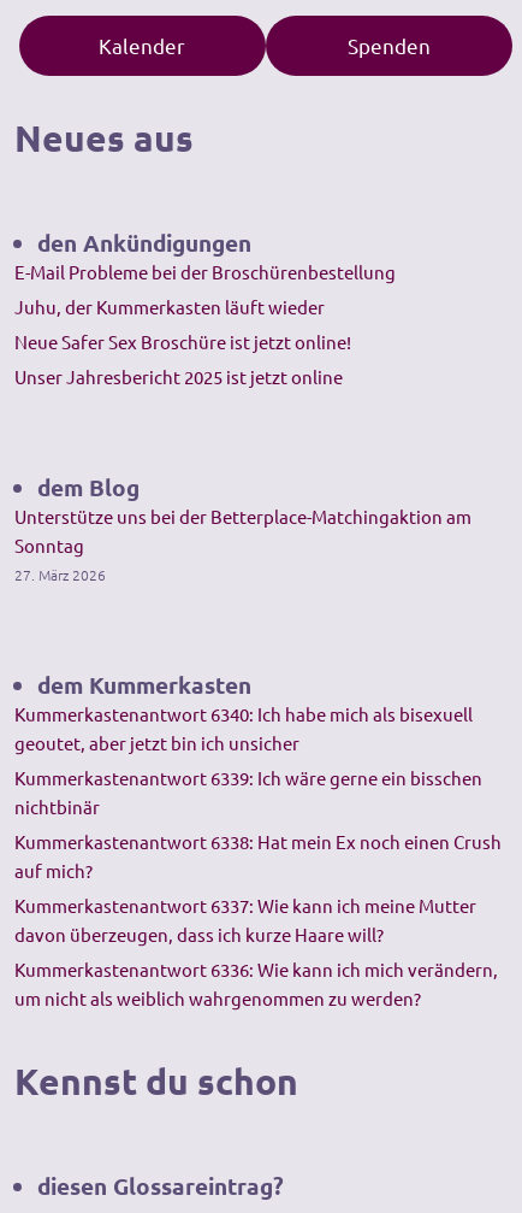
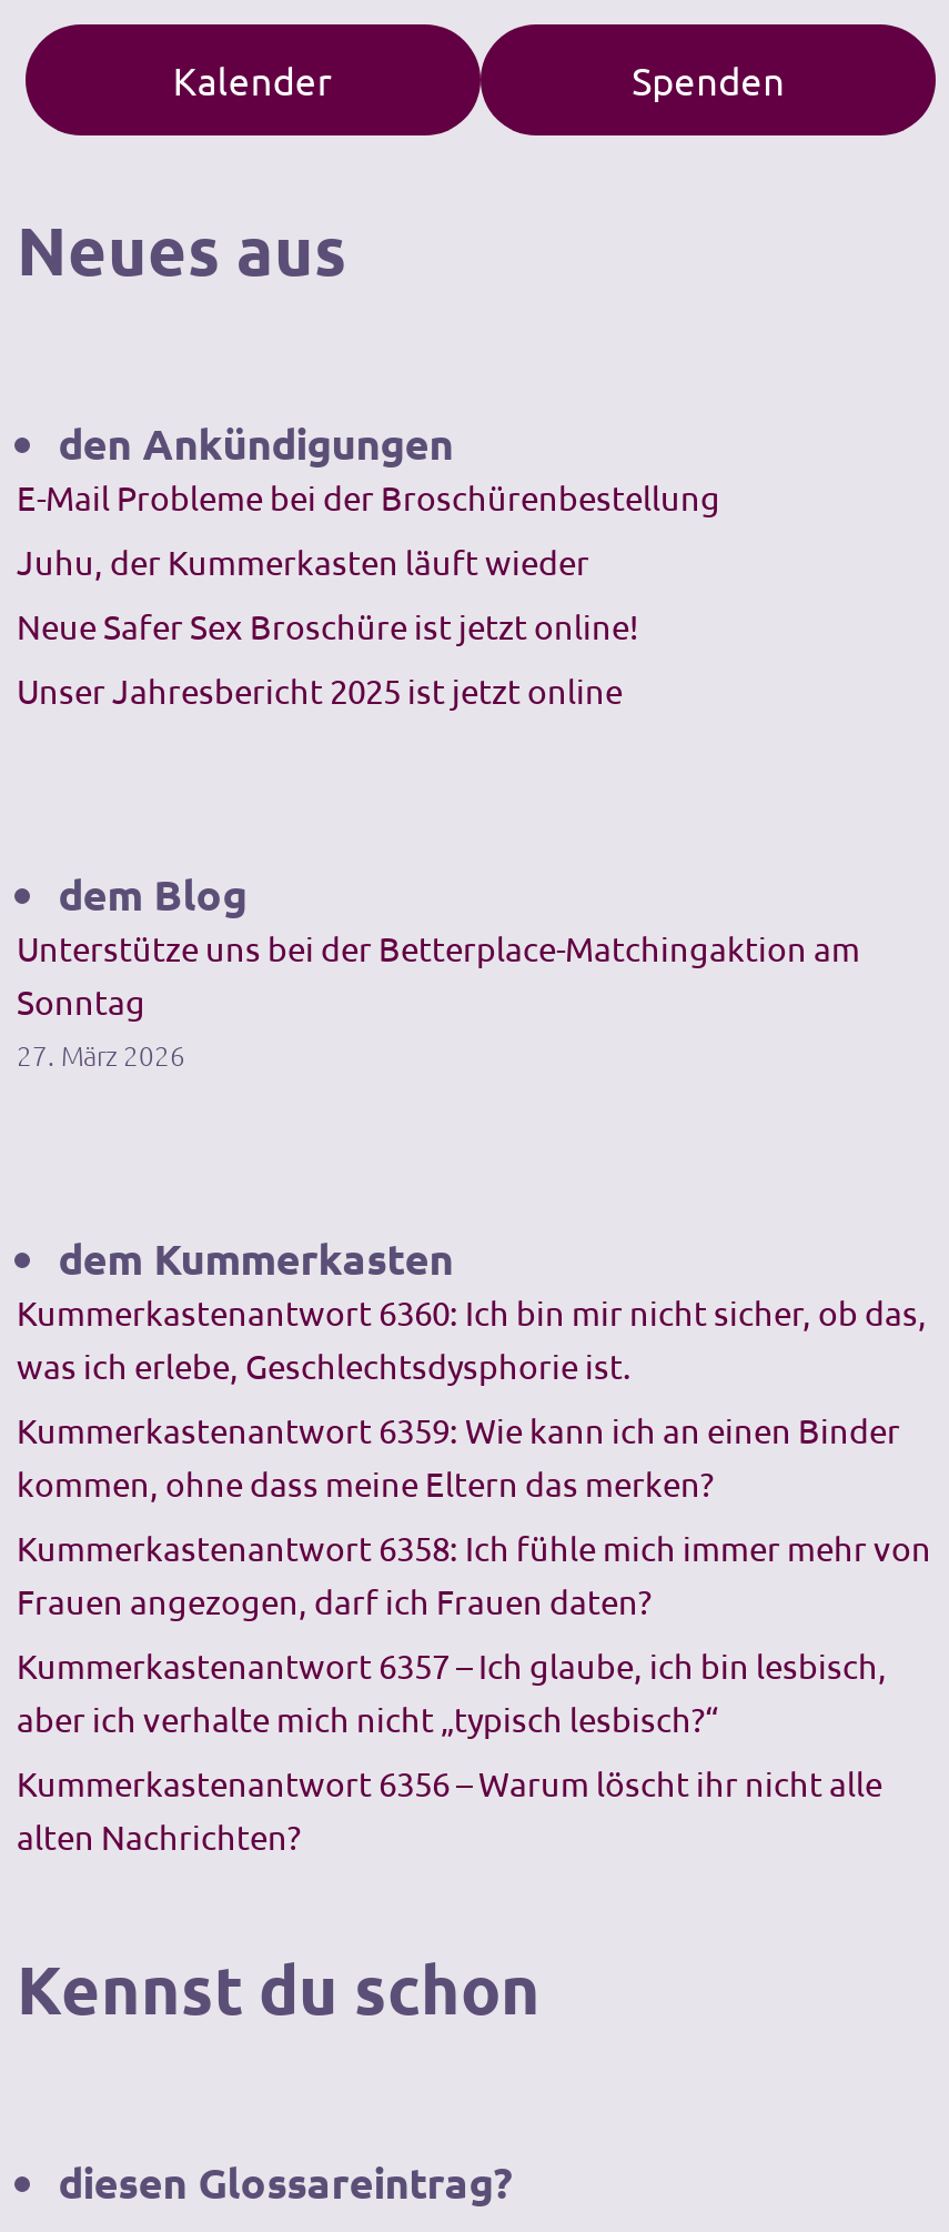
- Kummerkastenantwort 6340: Ich habe mich als bisexuell
- geoutet, aber jetzt bin ich unsicher
+ Kummerkastenantwort 6360: Ich bin mir nicht sicher, ob das,
+ was ich erlebe, Geschlechtsdysphorie ist.

- Kummerkastenantwort 6339: Ich wäre gerne ein bisschen
- nichtbinär
+ Kummerkastenantwort 6359: Wie kann ich an einen Binder
+ kommen, ohne dass meine Eltern das merken?

- Kummerkastenantwort 6338: Hat mein Ex noch einen Crush
- auf mich?
+ Kummerkastenantwort 6358: Ich fühle mich immer mehr von
+ Frauen angezogen, darf ich Frauen daten?

- Kummerkastenantwort 6337: Wie kann ich meine Mutter
- davon überzeugen, dass ich kurze Haare will?
+ Kummerkastenantwort 6357 – Ich glaube, ich bin lesbisch,
+ aber ich verhalte mich nicht „typisch lesbisch?“

- Kummerkastenantwort 6336: Wie kann ich mich verändern,
- um nicht als weiblich wahrgenommen zu werden?
+ Kummerkastenantwort 6356 – Warum löscht ihr nicht alle
+ alten Nachrichten?
